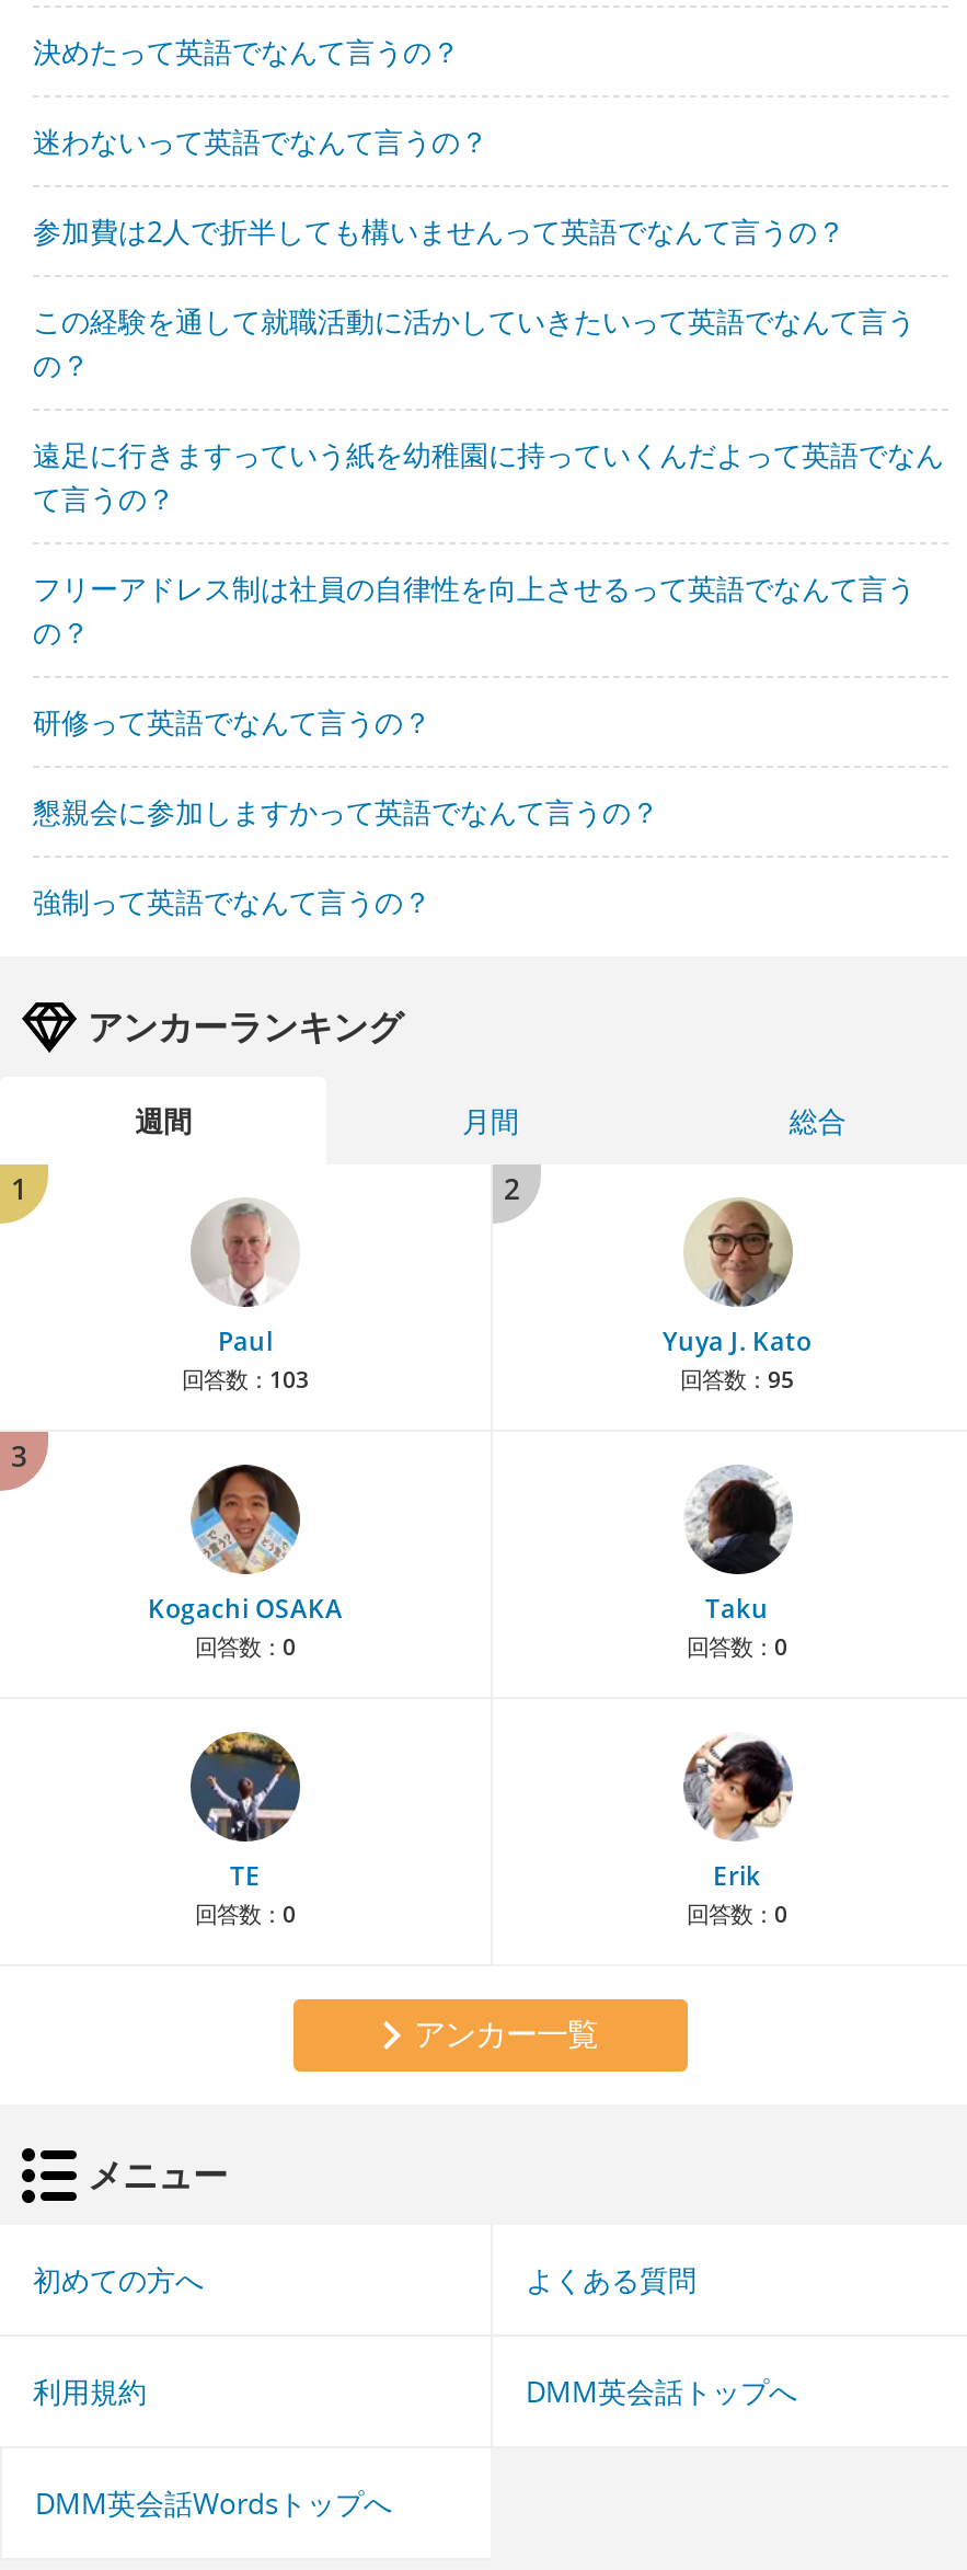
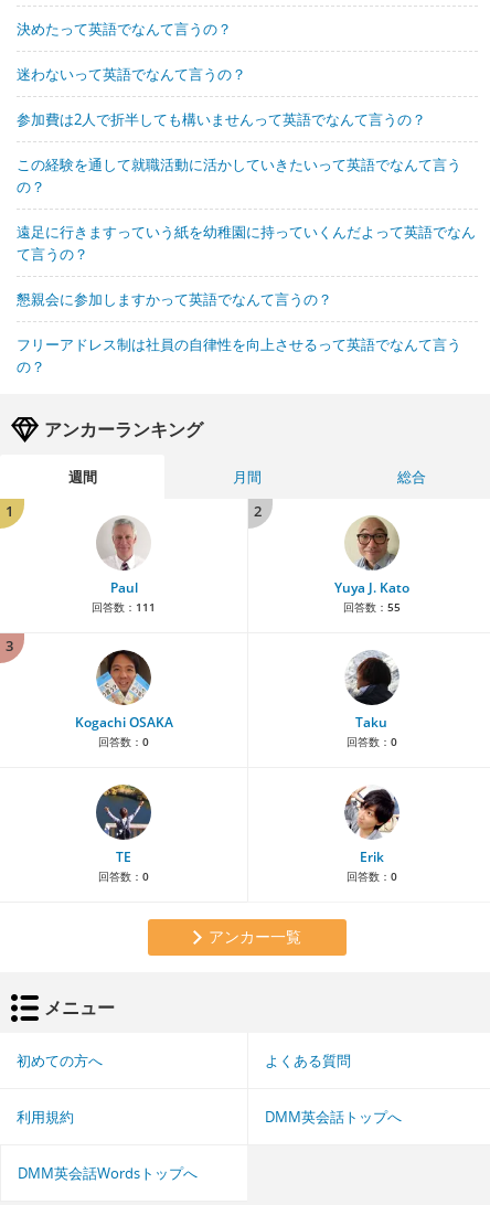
moved down: フリーアドレス制は社員の自律性を向上させるって英語でなんて言う | の？

- 研修って英語でなんて言うの？
- 強制って英語でなんて言うの？

moved up: 懇親会に参加しますかって英語でなんて言うの？

- 回答数：103
+ 回答数：111

- 回答数：95
+ 回答数：55
